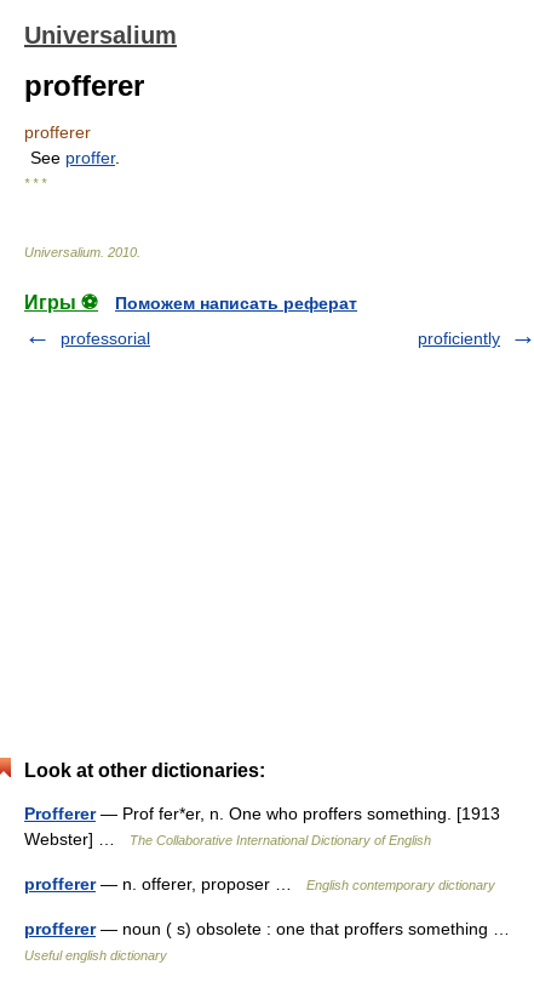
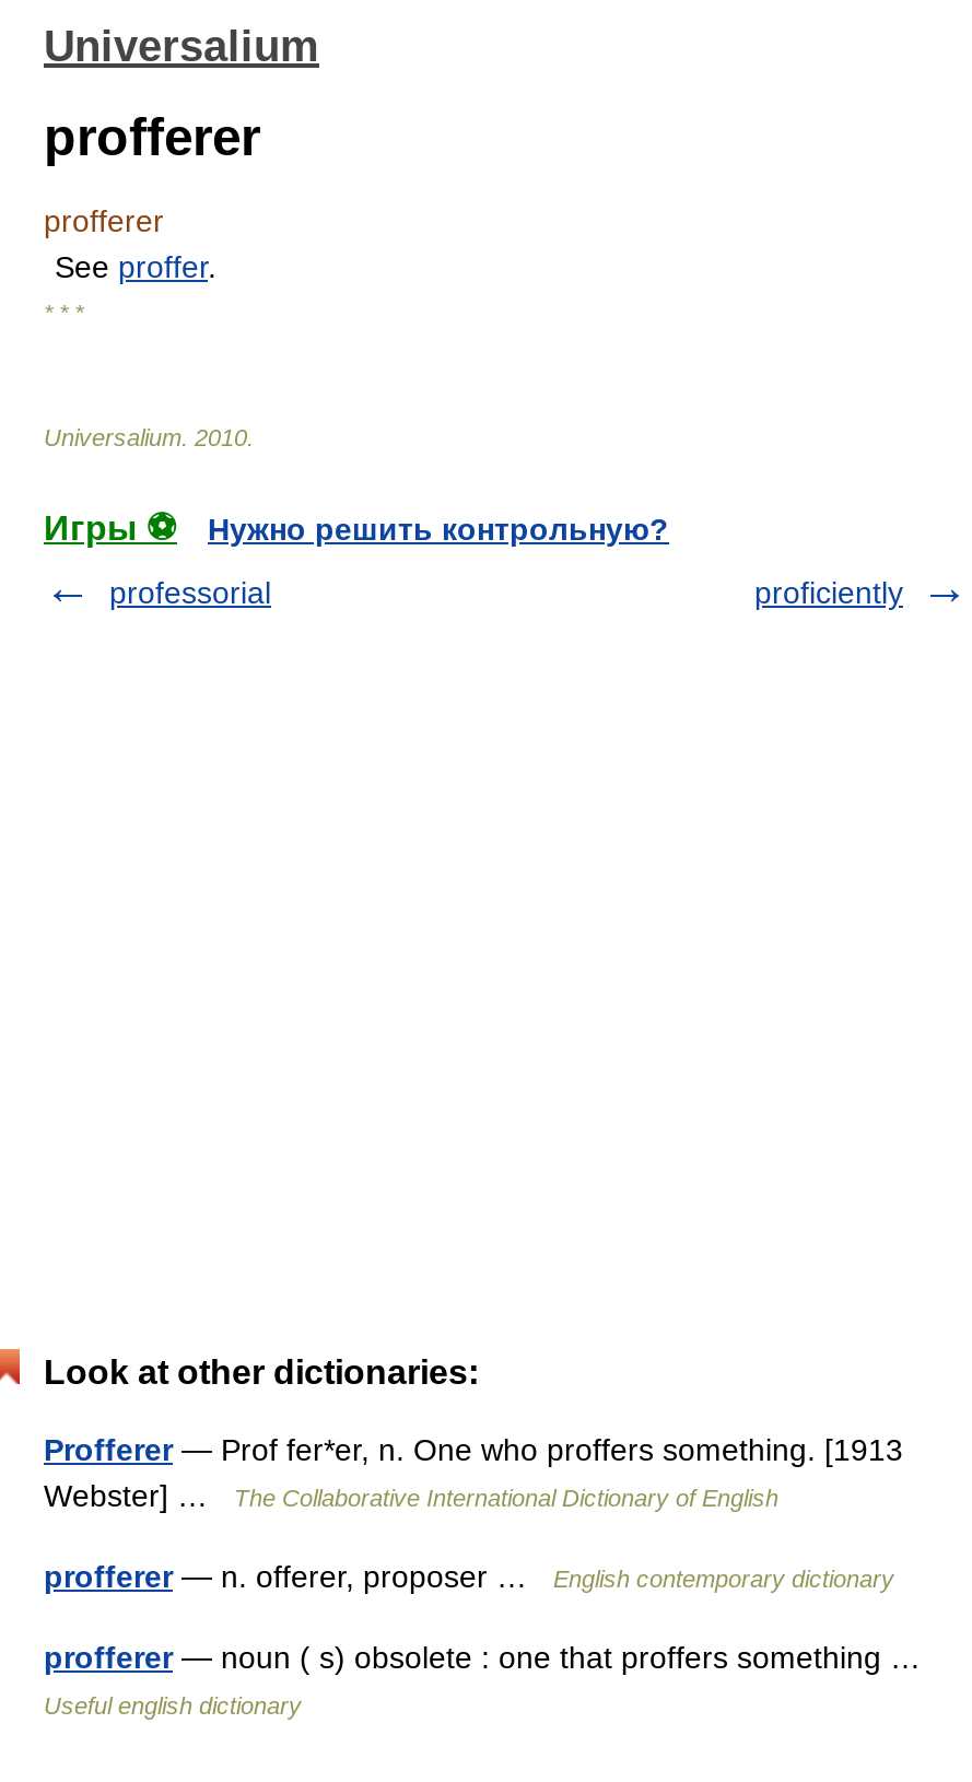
- Поможем написать реферат
+ Нужно решить контрольную?
